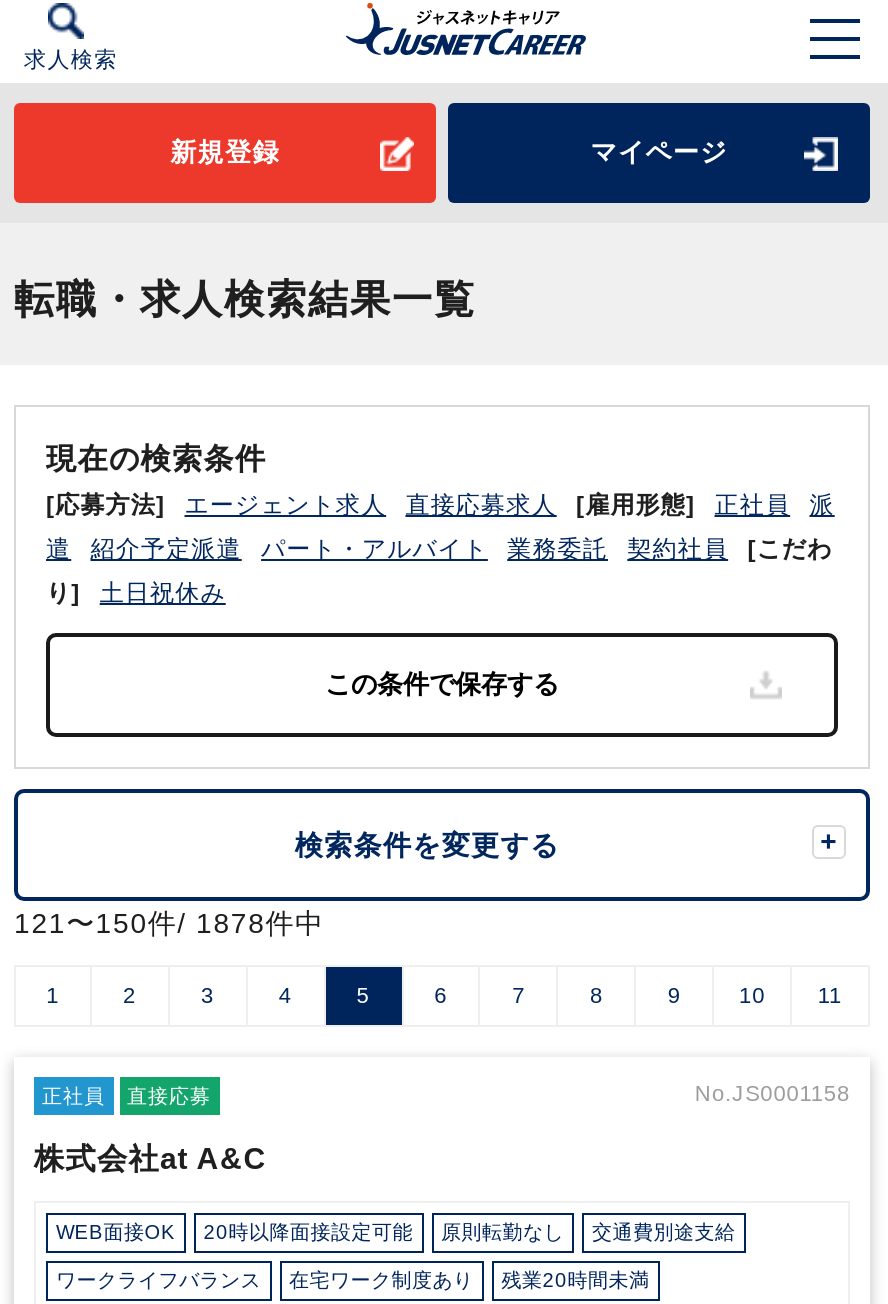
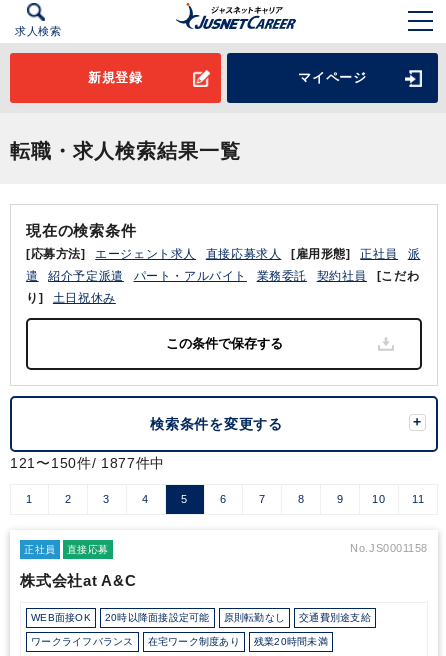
- 121〜150件/ 1878件中
+ 121〜150件/ 1877件中
